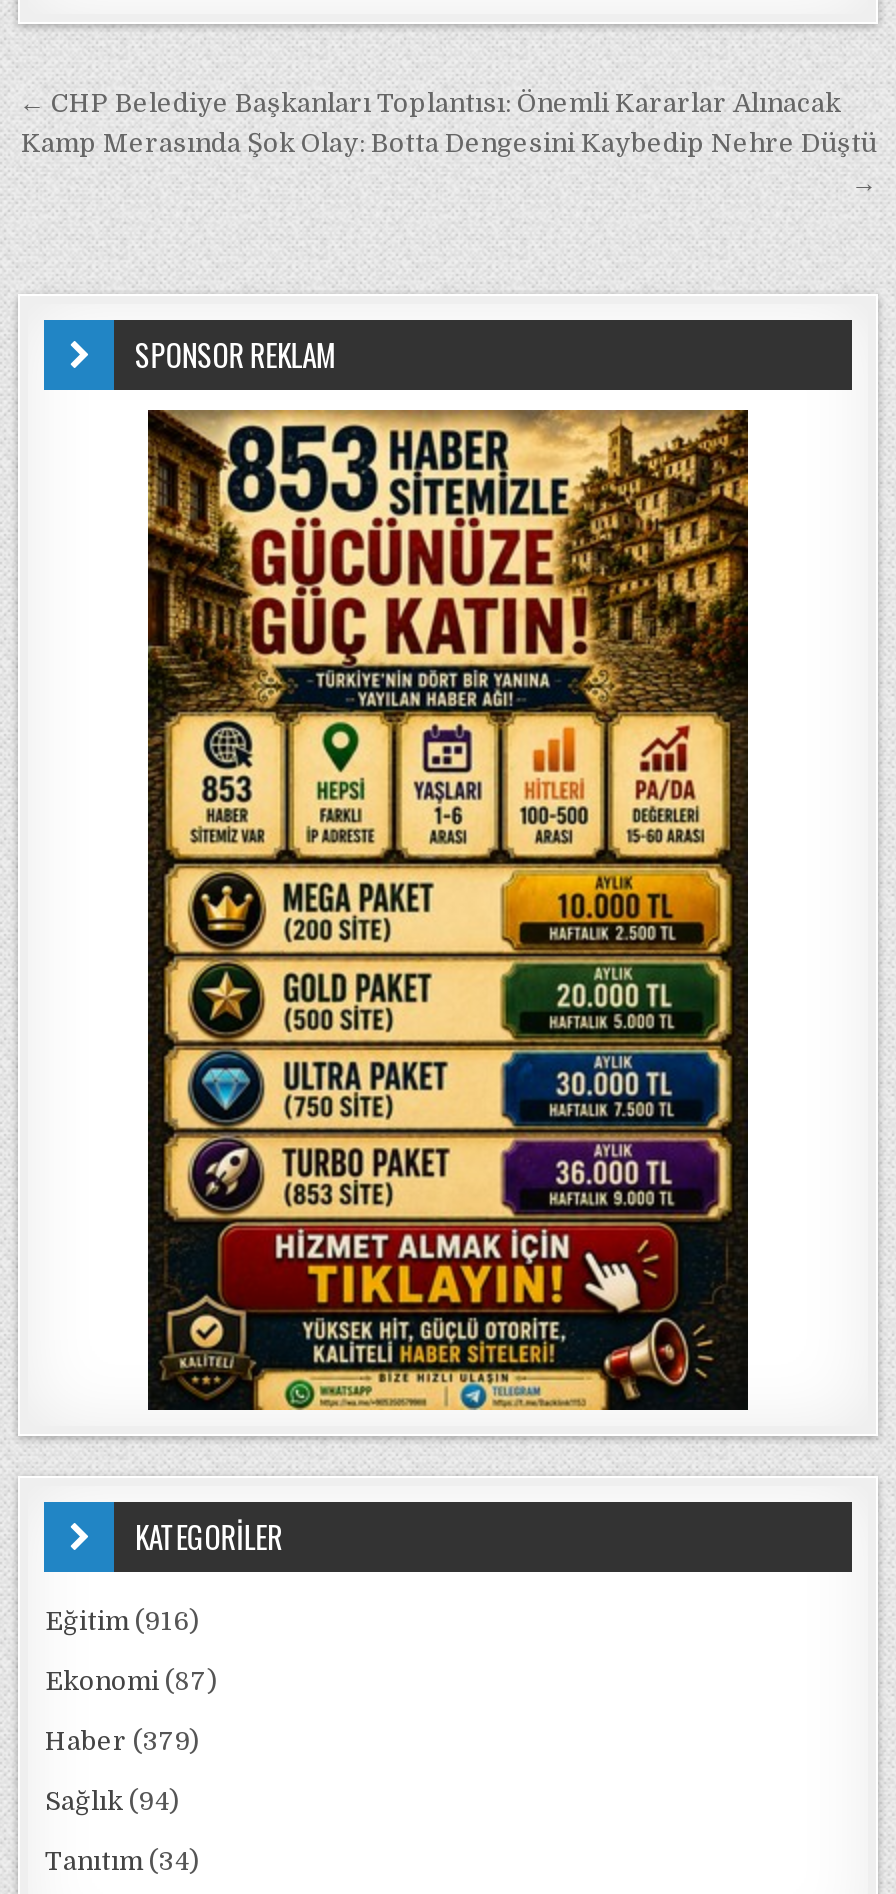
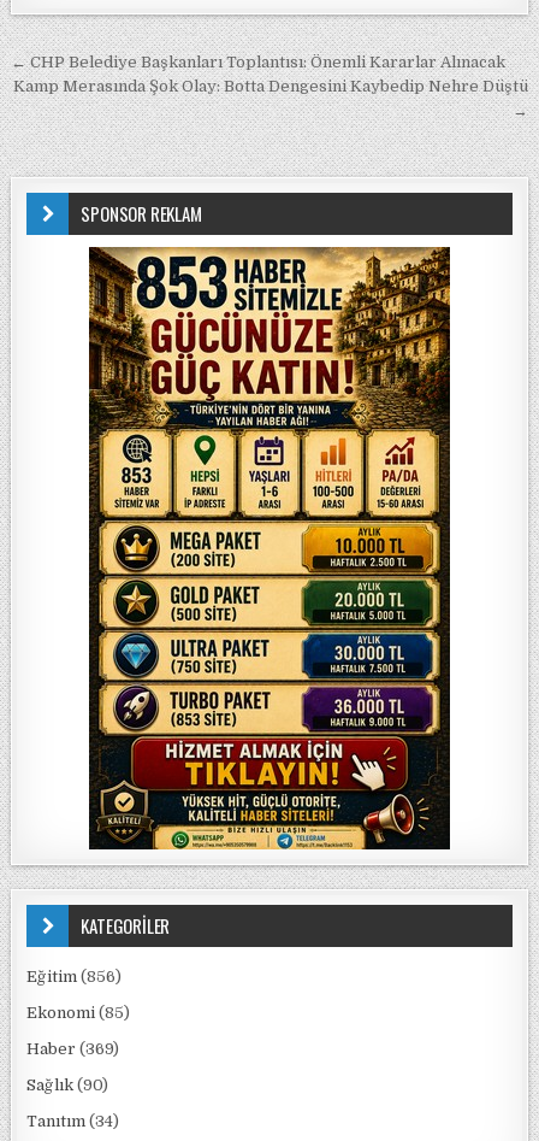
- Eğitim (916)
+ Eğitim (856)

- Ekonomi (87)
+ Ekonomi (85)

- Haber (379)
+ Haber (369)

- Sağlık (94)
+ Sağlık (90)
